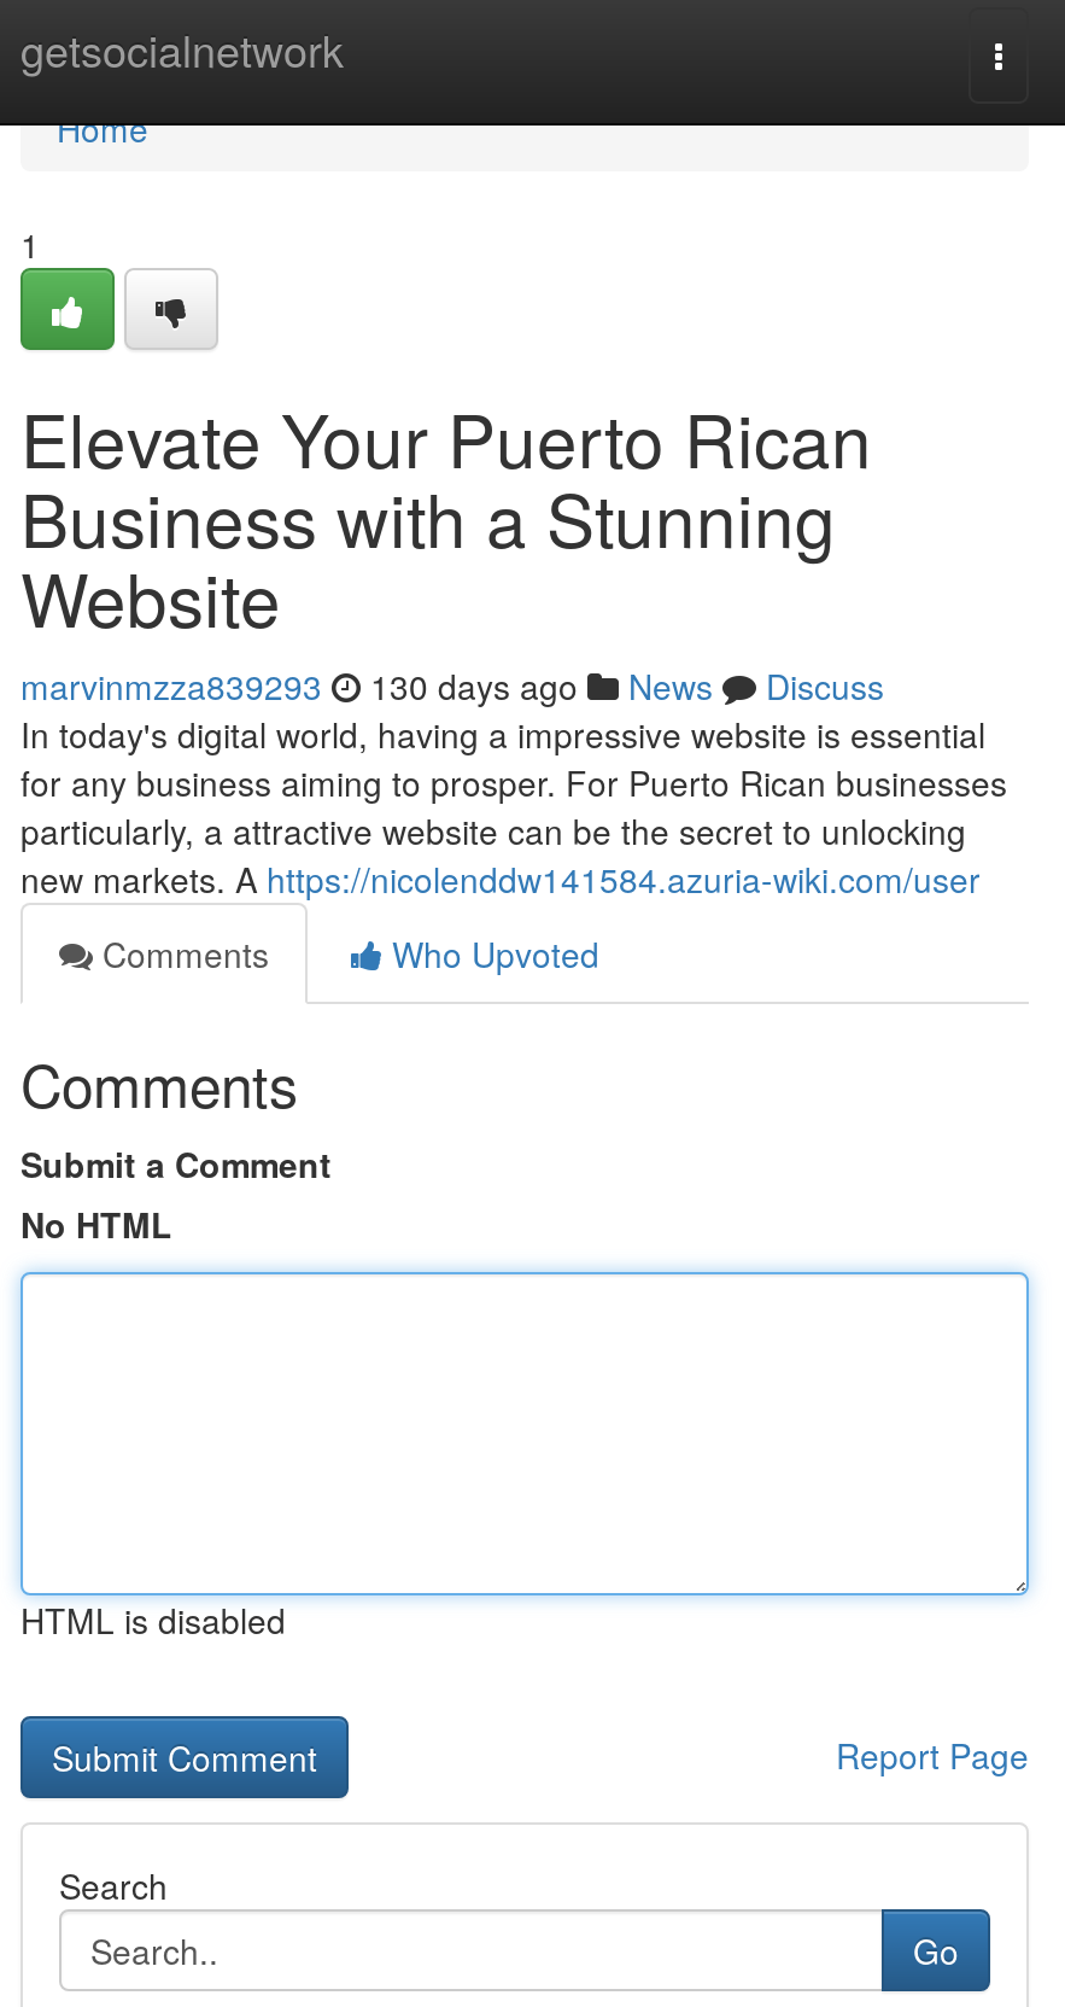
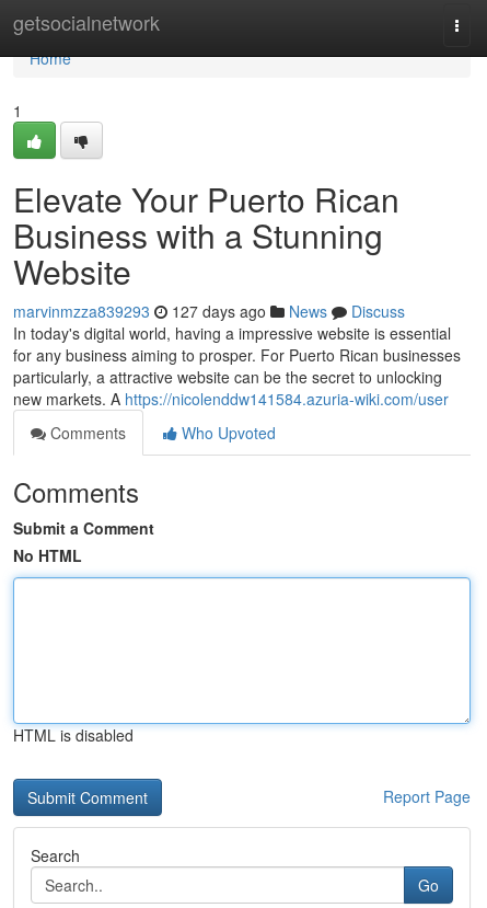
- marvinmzza839293 130 days ago News Discuss
+ marvinmzza839293 127 days ago News Discuss
